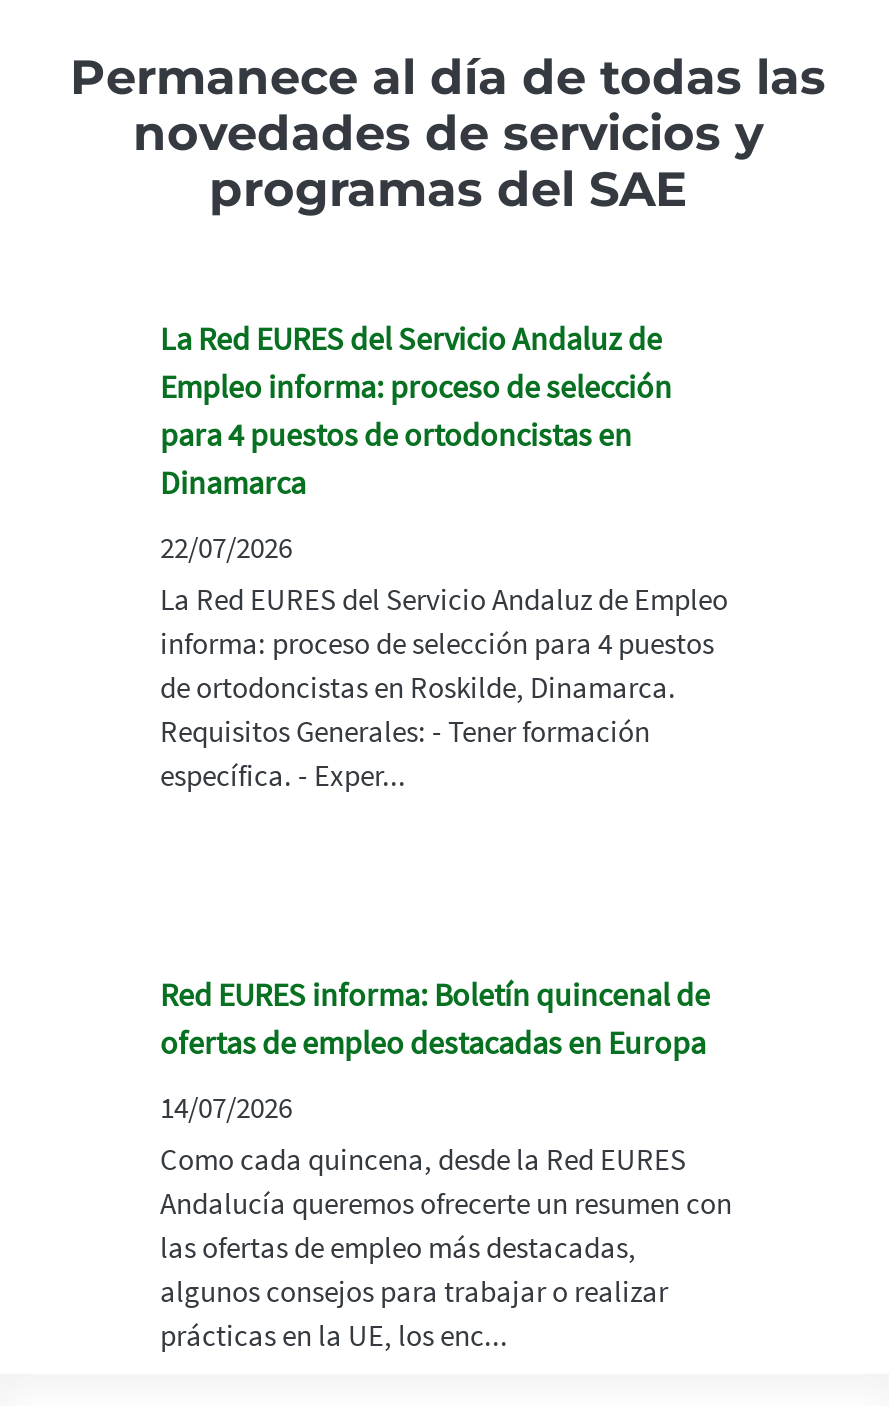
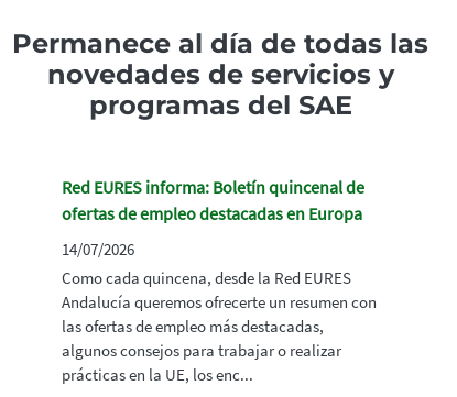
- La Red EURES del Servicio Andaluz de
- Empleo informa: proceso de selección
- para 4 puestos de ortodoncistas en
- Dinamarca
- 22/07/2026
- La Red EURES del Servicio Andaluz de Empleo
- informa: proceso de selección para 4 puestos
- de ortodoncistas en Roskilde, Dinamarca.
- Requisitos Generales: - Tener formación
- específica. - Exper...
